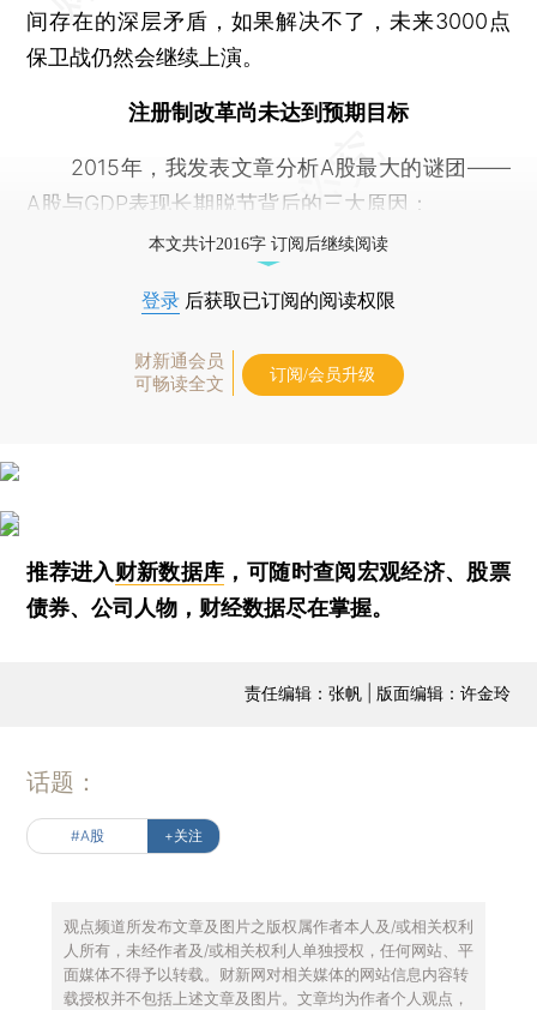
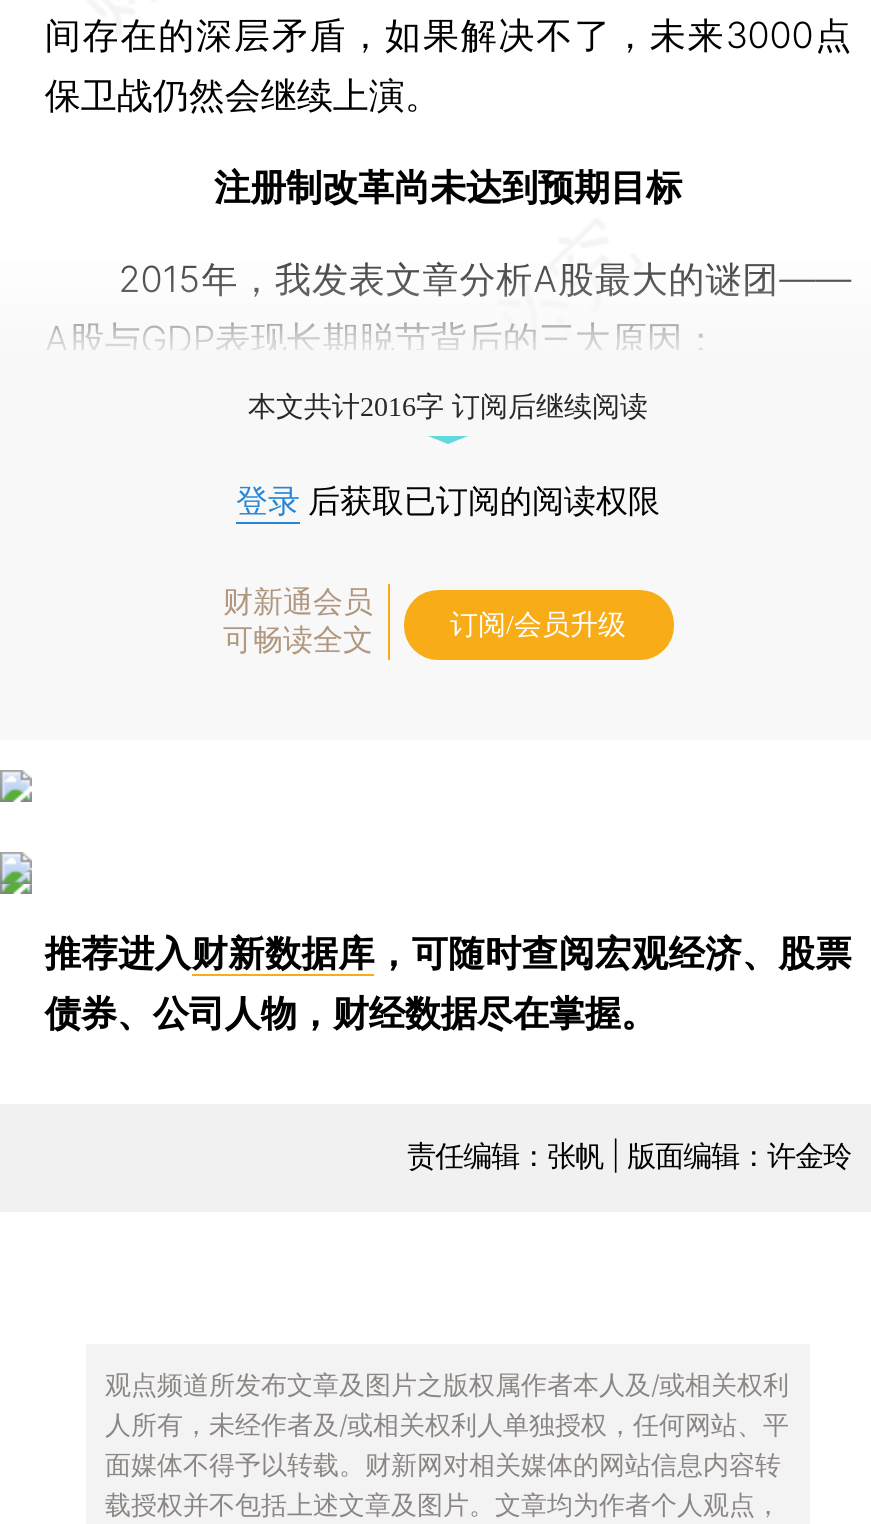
- 话题：
- #A股
- +关注
